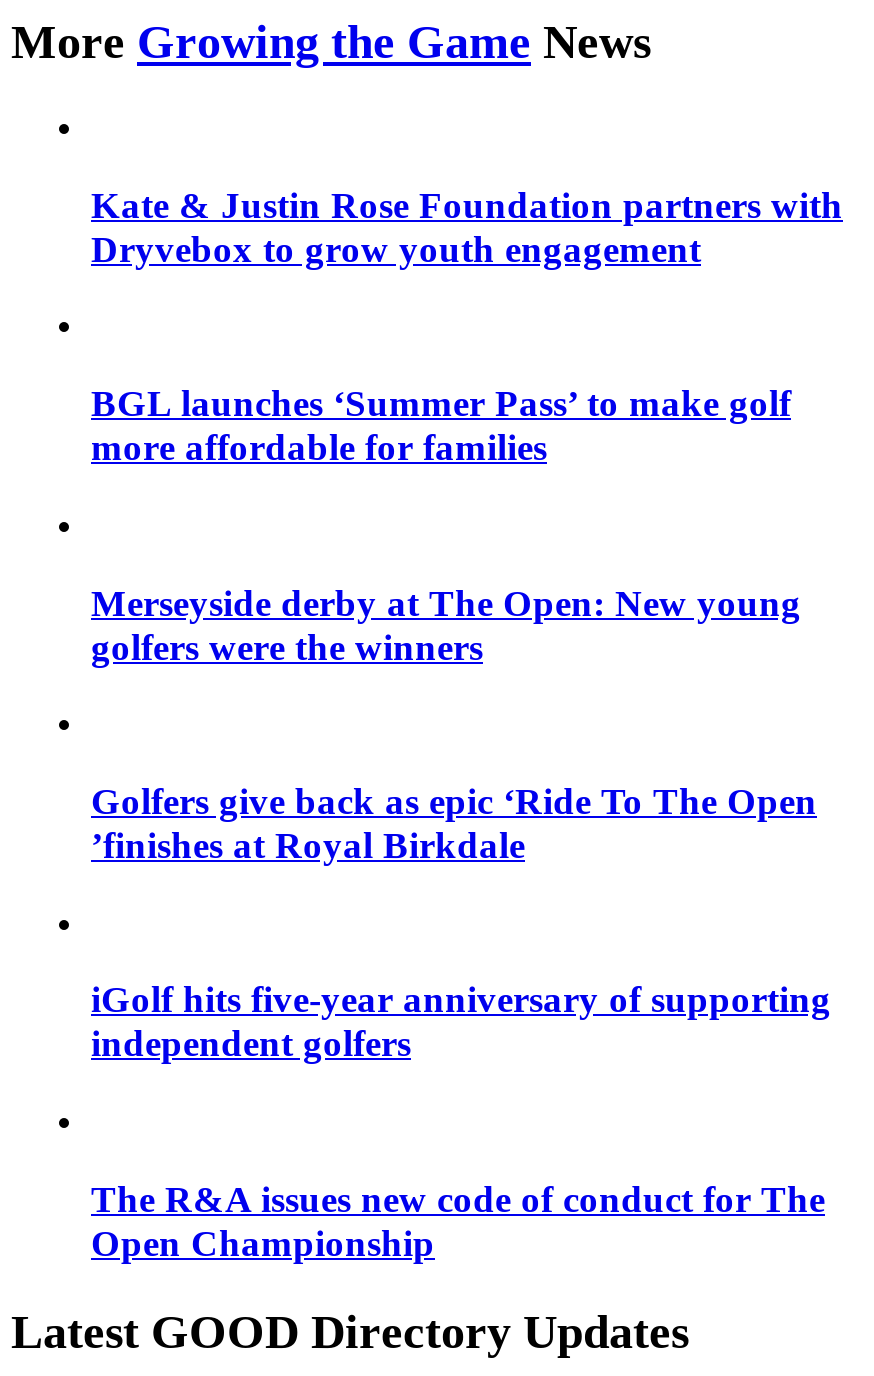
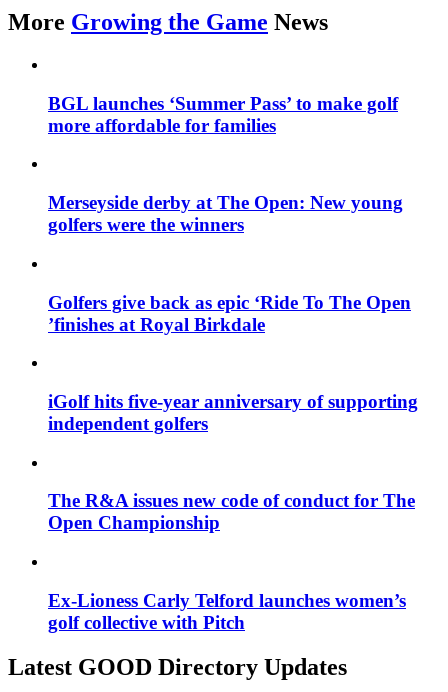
- Kate & Justin Rose Foundation partners with
- Dryvebox to grow youth engagement

moved up: BGL launches ‘Summer Pass’ to make golf | more affordable for families | Merseyside derby at The Open: New young | ... | The R&A issues new code of conduct for The | Open Championship

+ Ex-Lioness Carly Telford launches women’s
+ golf collective with Pitch
